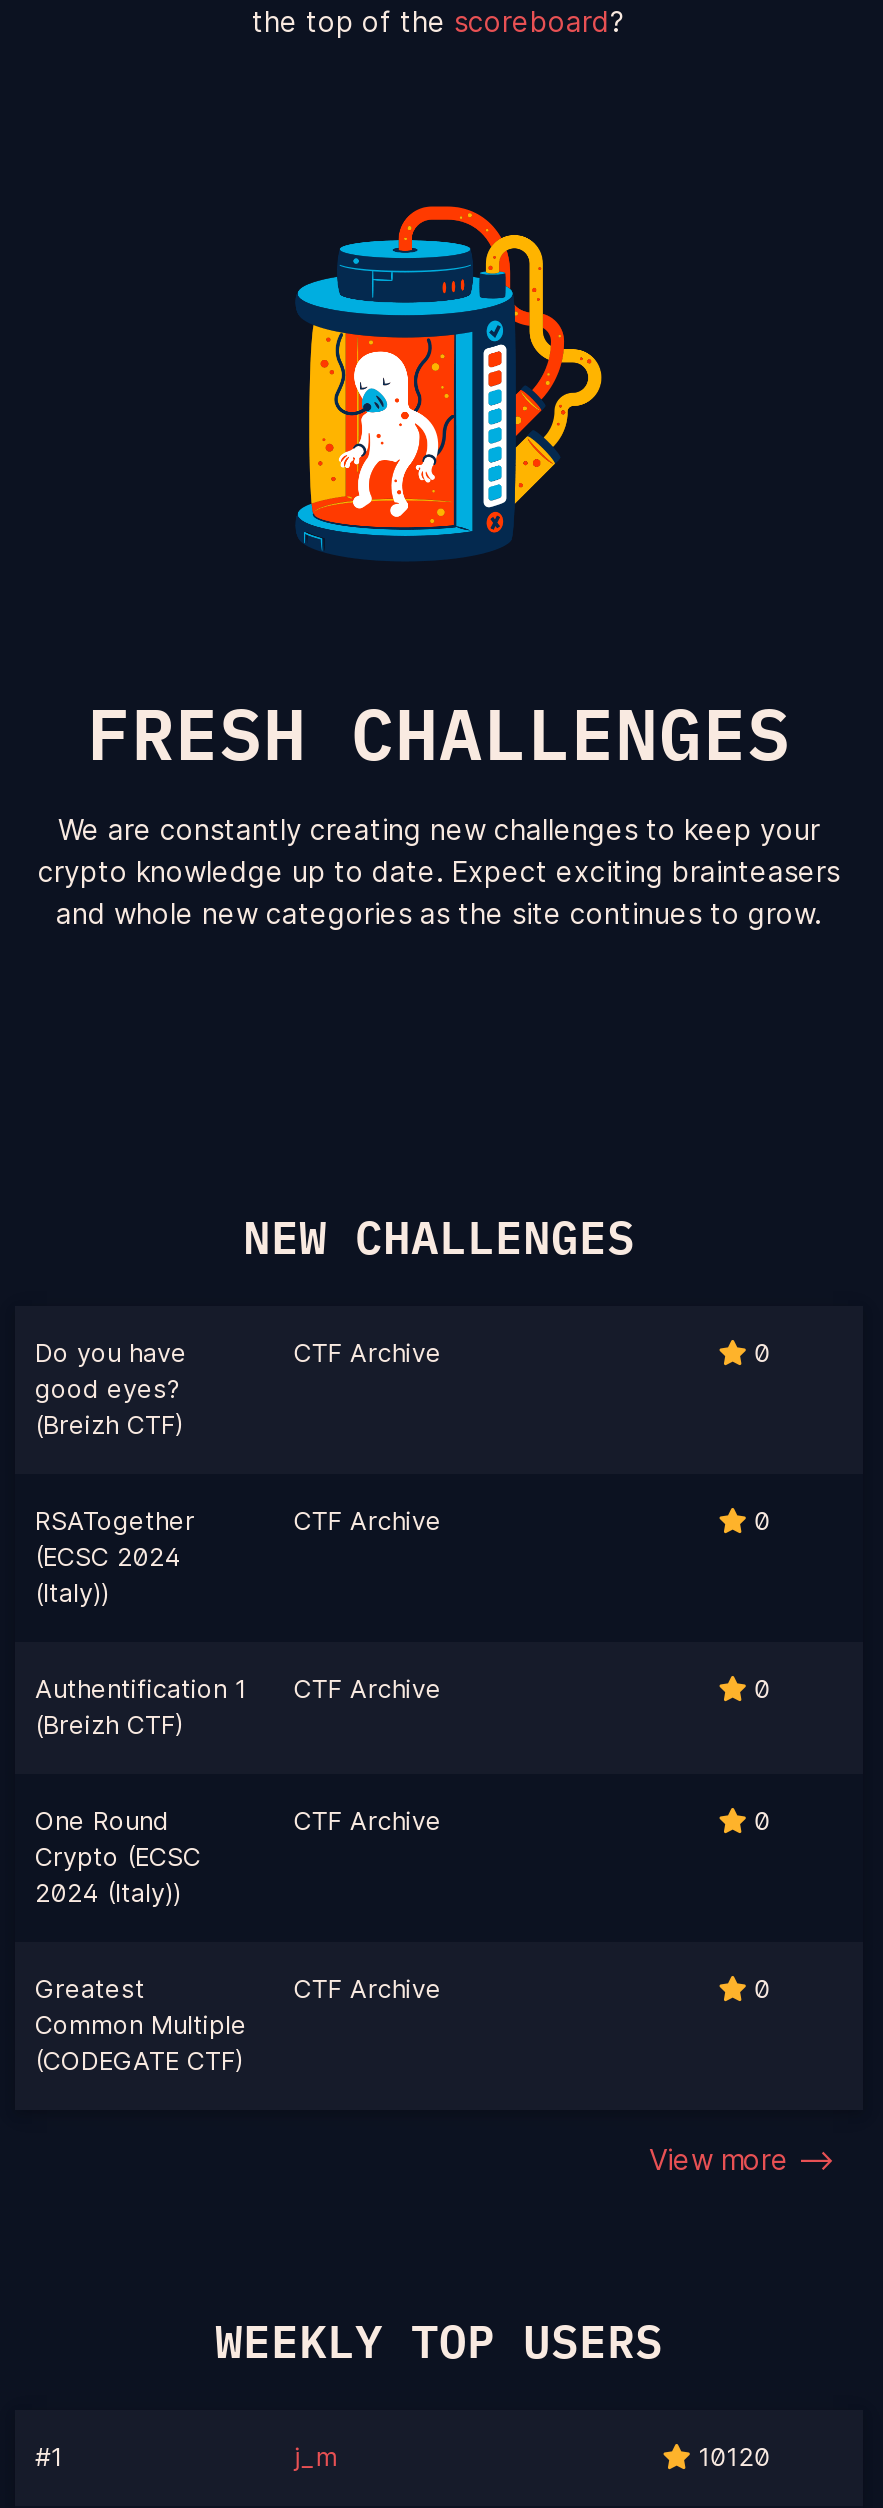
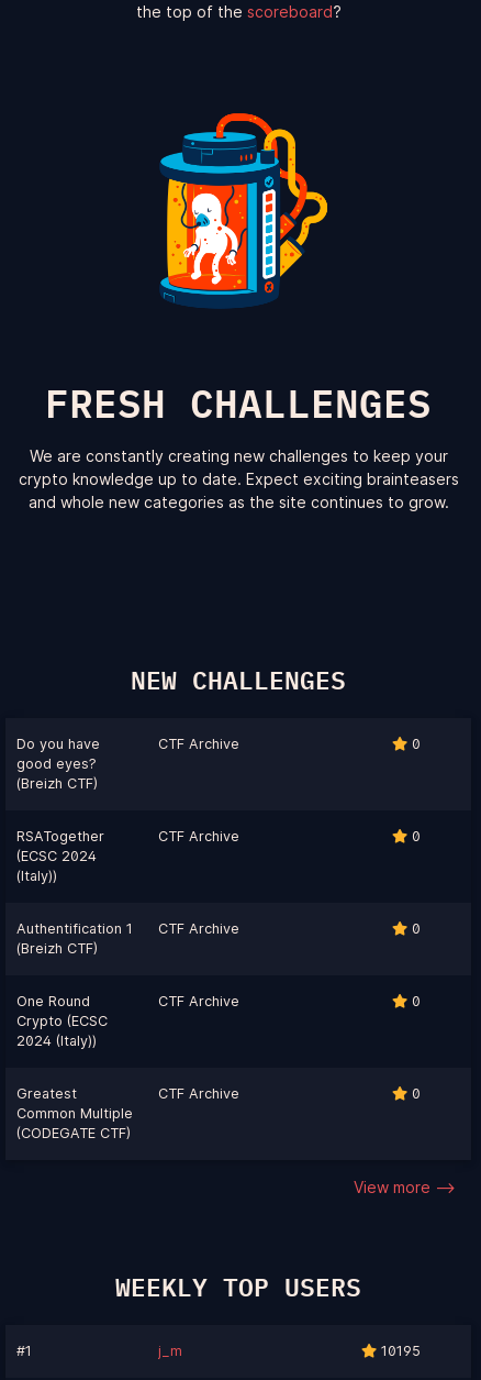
- 10120
+ 10195
